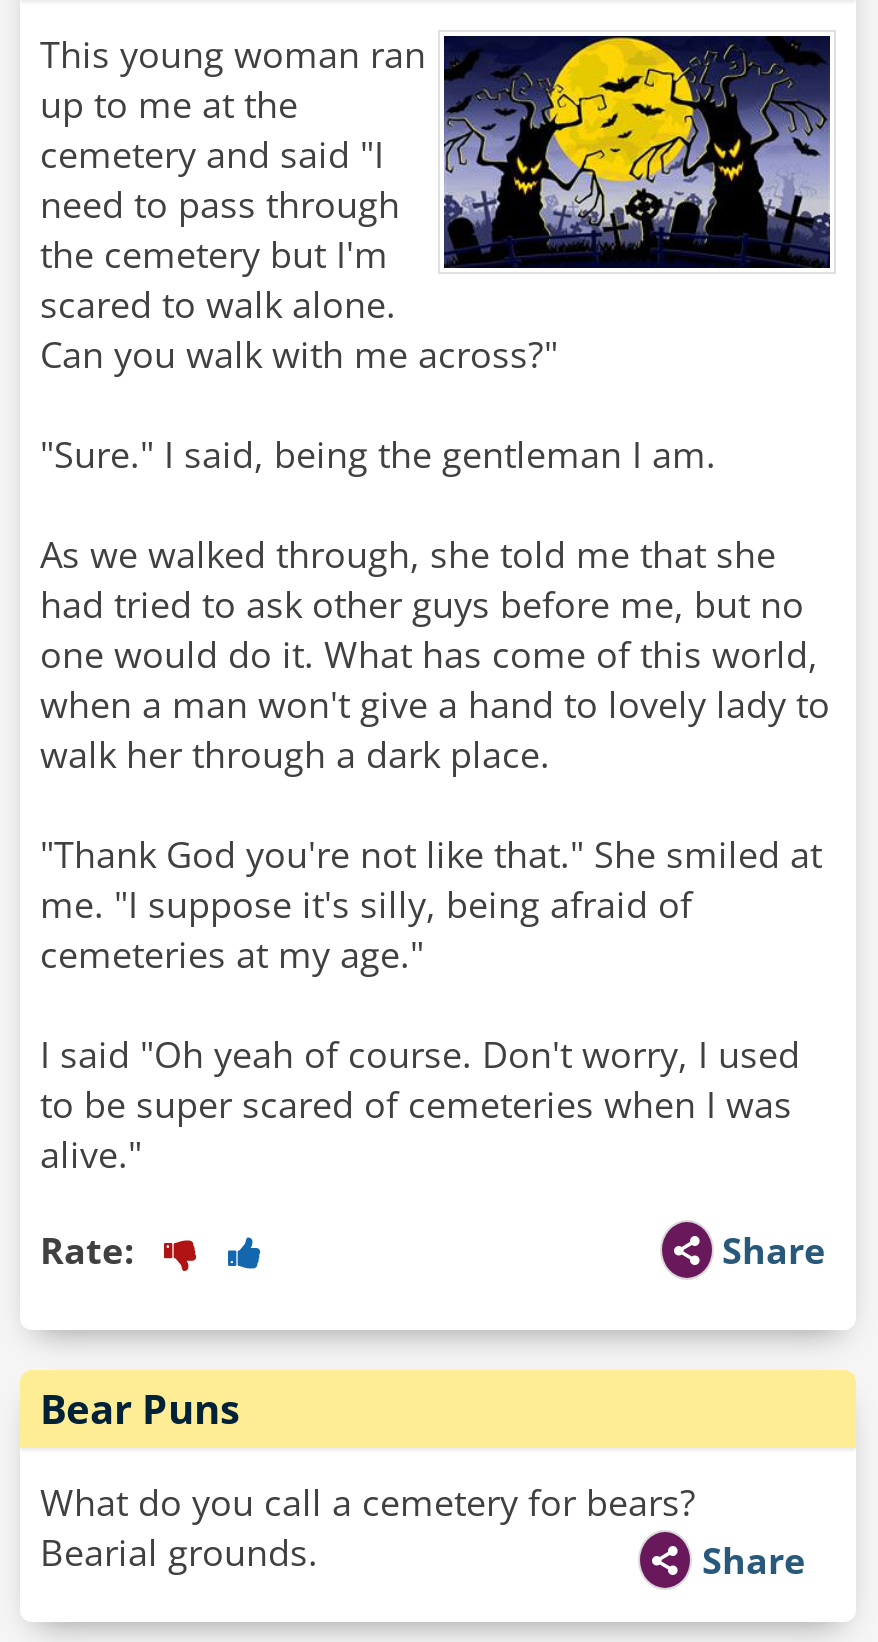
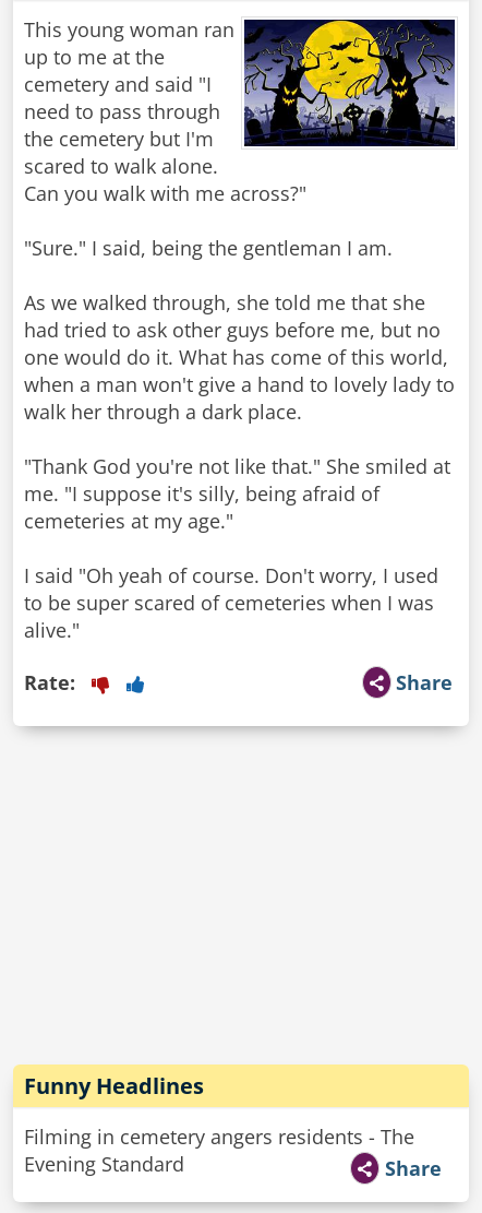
- Bear Puns
+ Funny Headlines

- What do you call a cemetery for bears?
- Bearial grounds.
+ Filming in cemetery angers residents - The
+ Evening Standard
